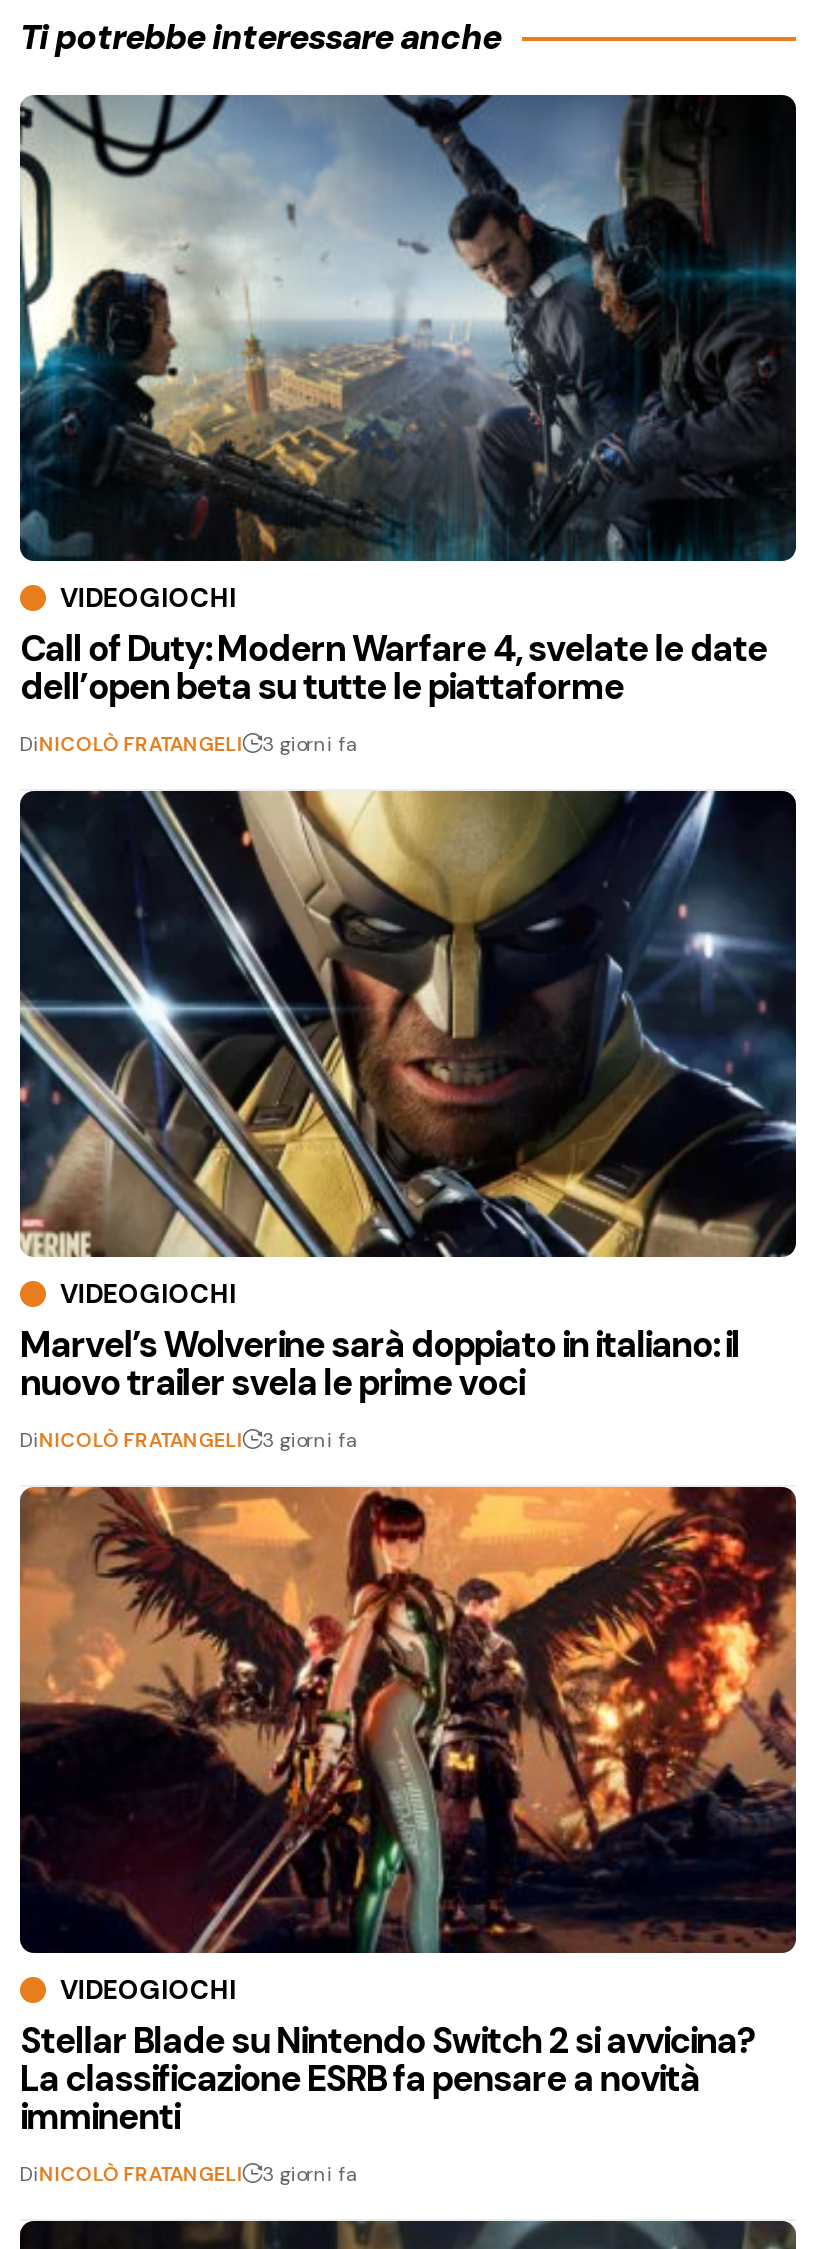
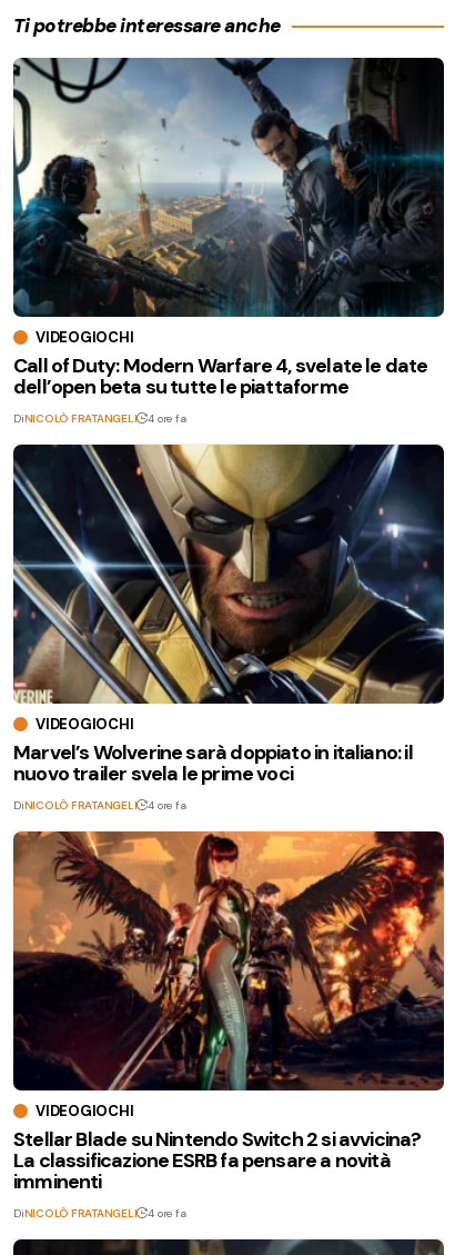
- DiNICOLÒ FRATANGELI 3 giorni fa
+ DiNICOLÒ FRATANGELI 4 ore fa

- DiNICOLÒ FRATANGELI 3 giorni fa
+ DiNICOLÒ FRATANGELI 4 ore fa

- DiNICOLÒ FRATANGELI 3 giorni fa
+ DiNICOLÒ FRATANGELI 4 ore fa
